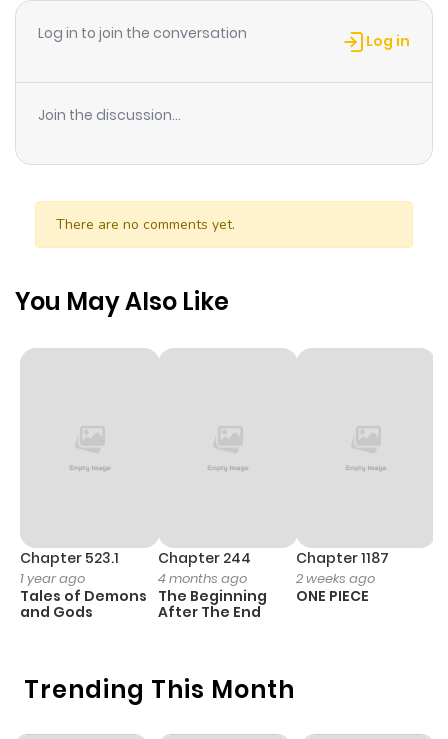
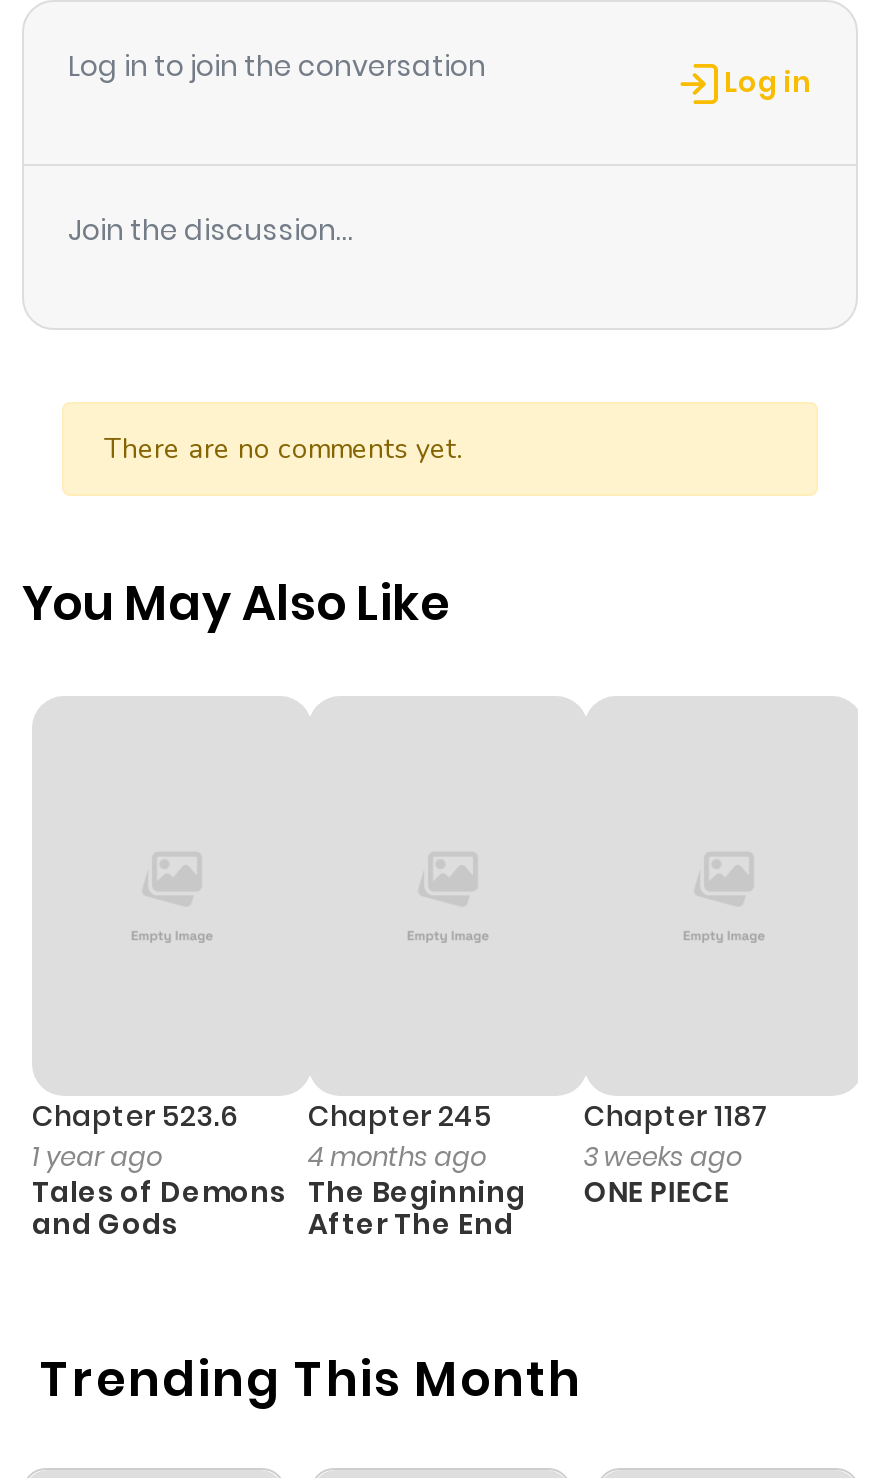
- Chapter 523.1
+ Chapter 523.6

- Chapter 244
+ Chapter 245

- 2 weeks ago
+ 3 weeks ago
